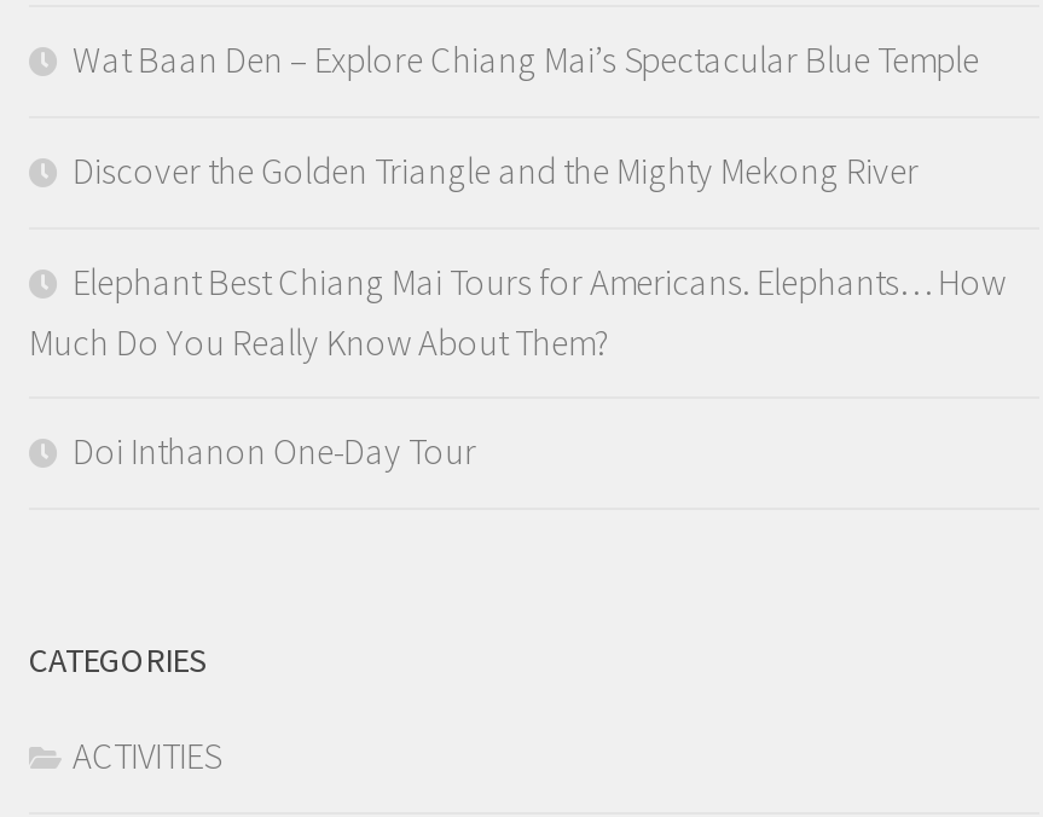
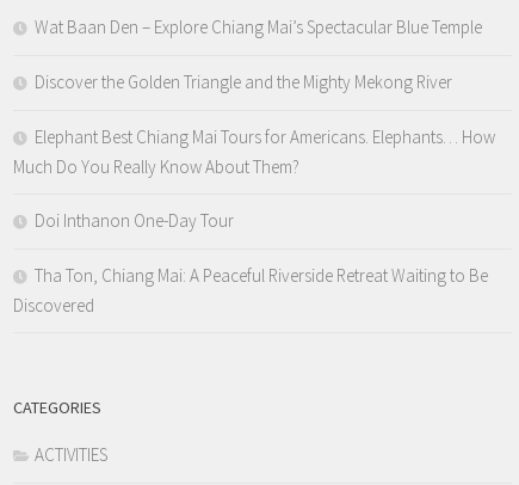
+ Tha Ton, Chiang Mai: A Peaceful Riverside Retreat Waiting to Be
+ Discovered
